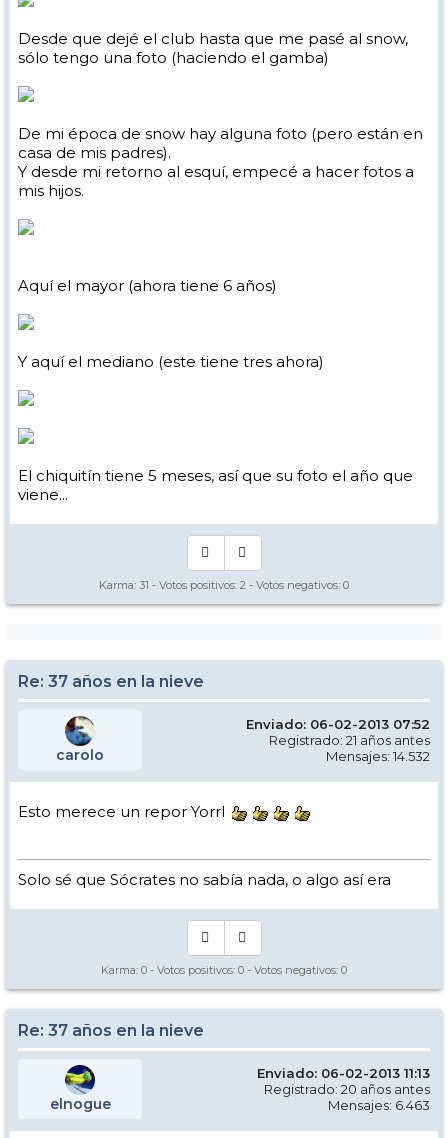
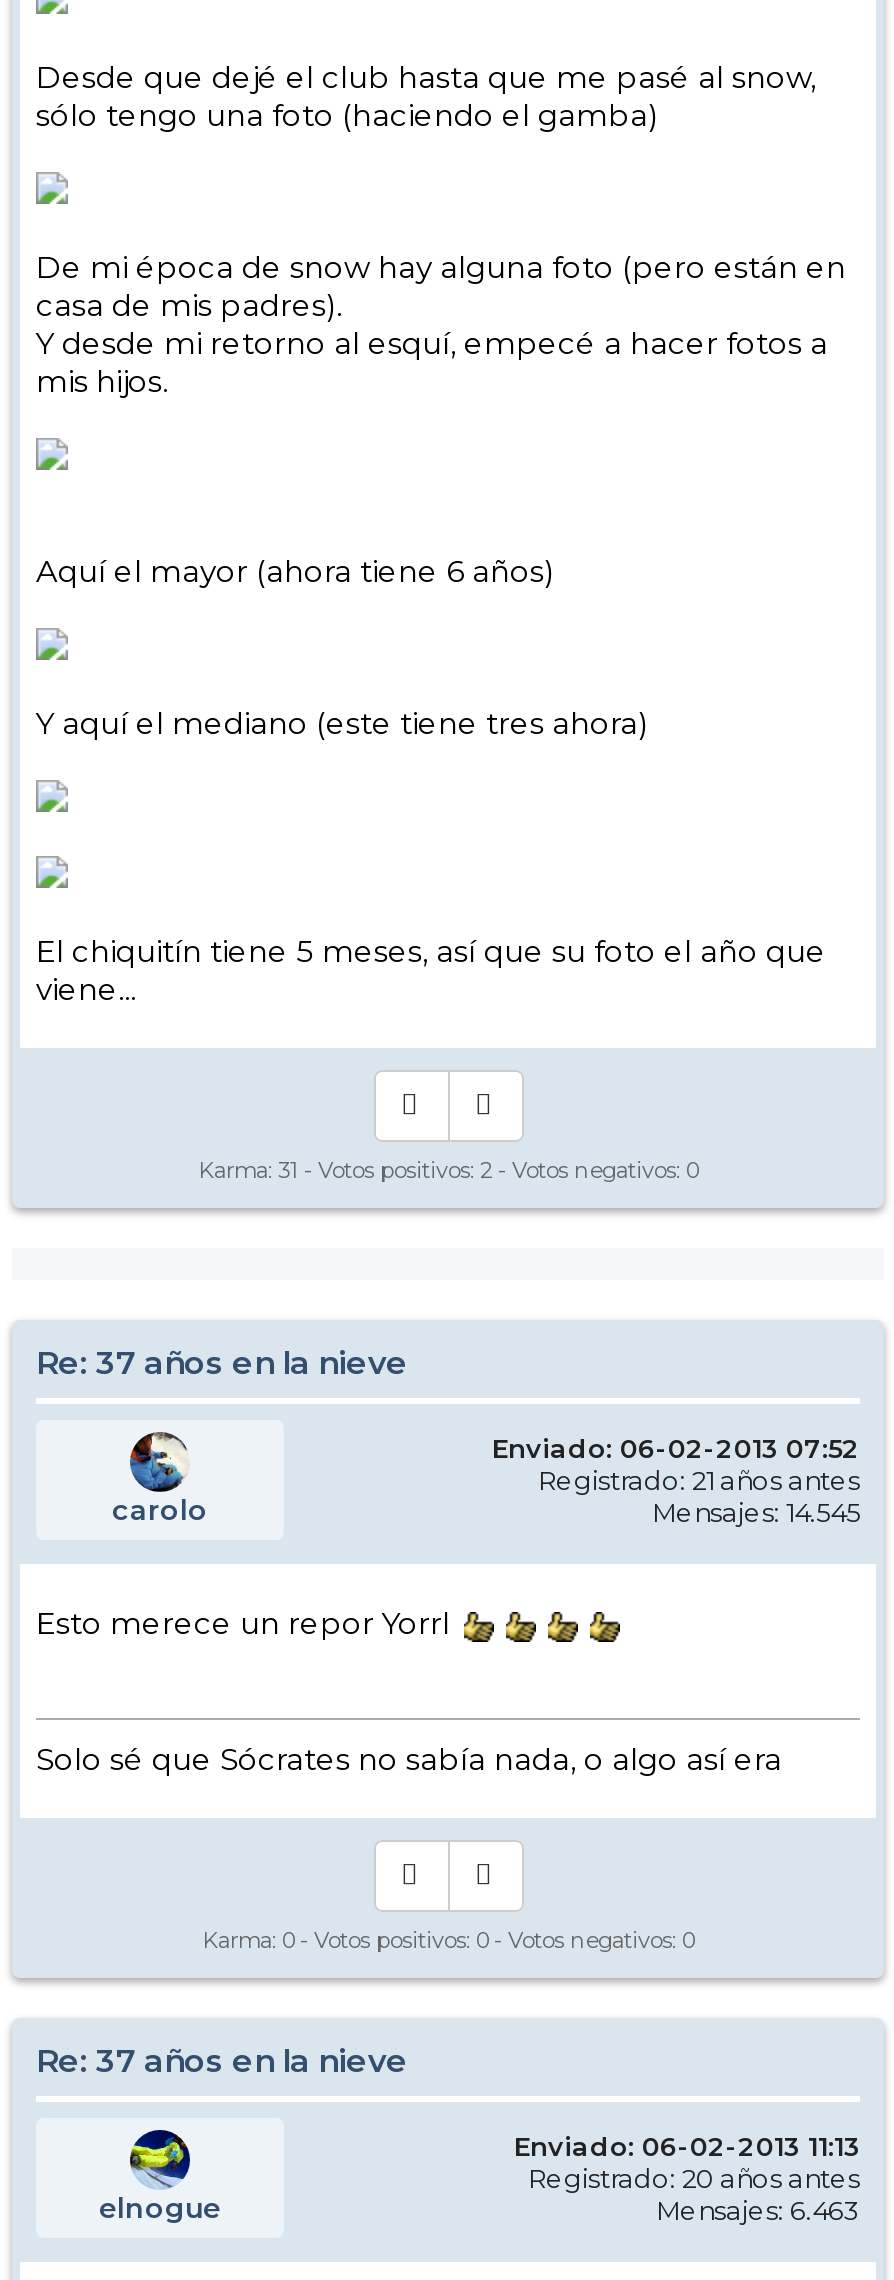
- Mensajes: 14.532
+ Mensajes: 14.545
